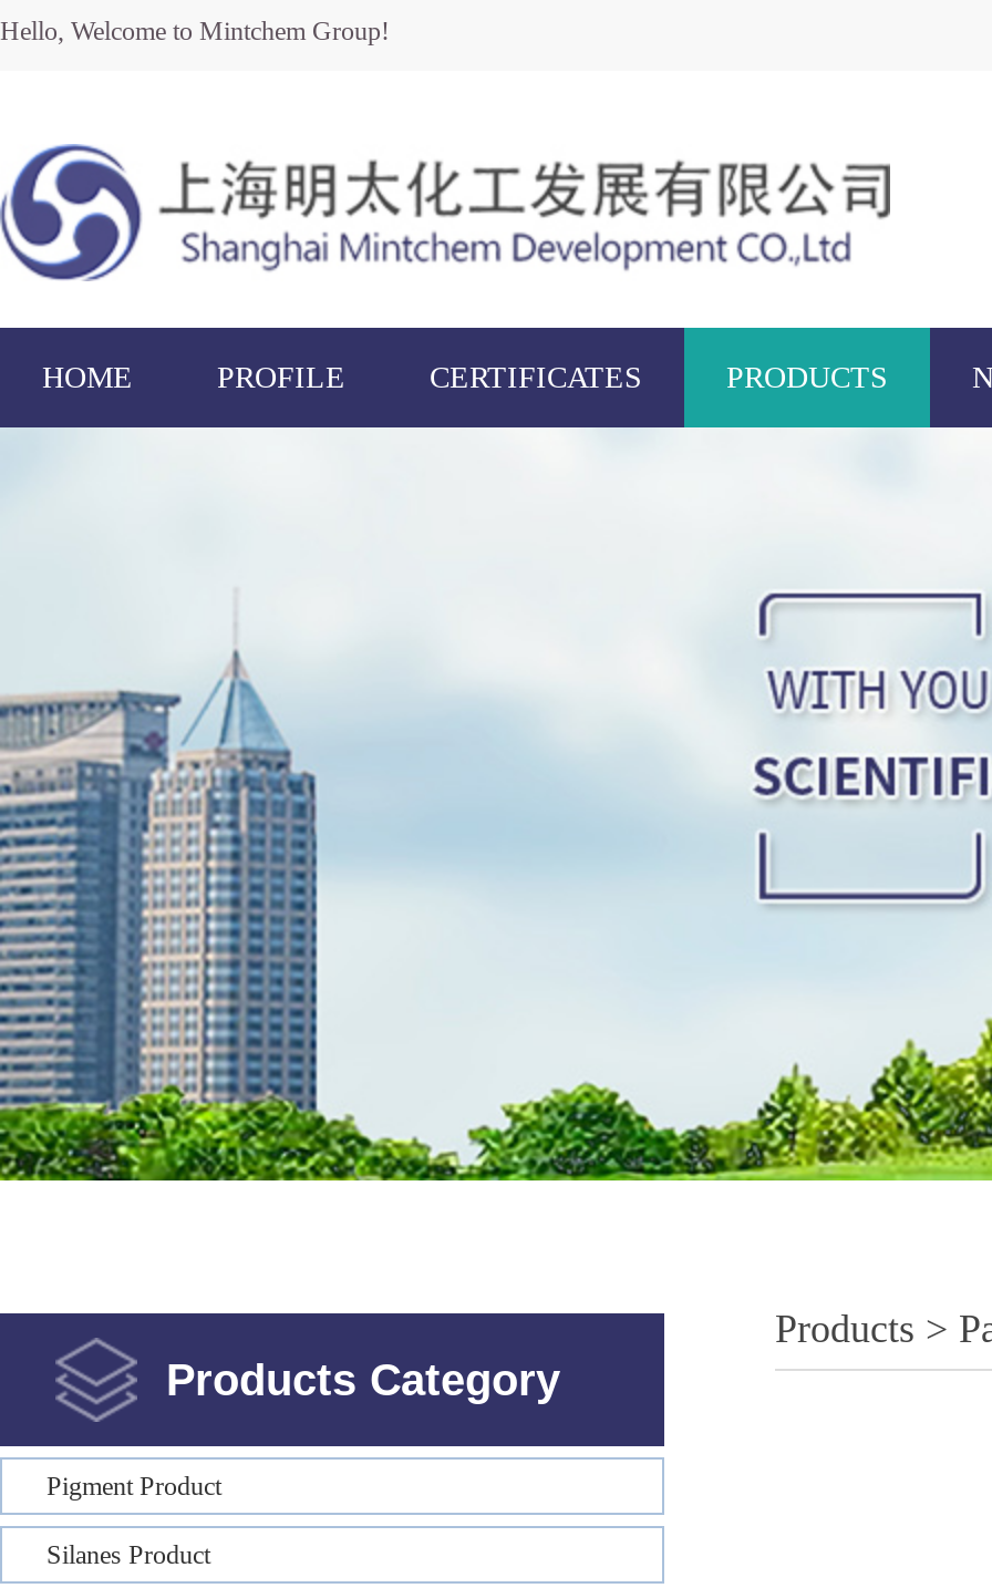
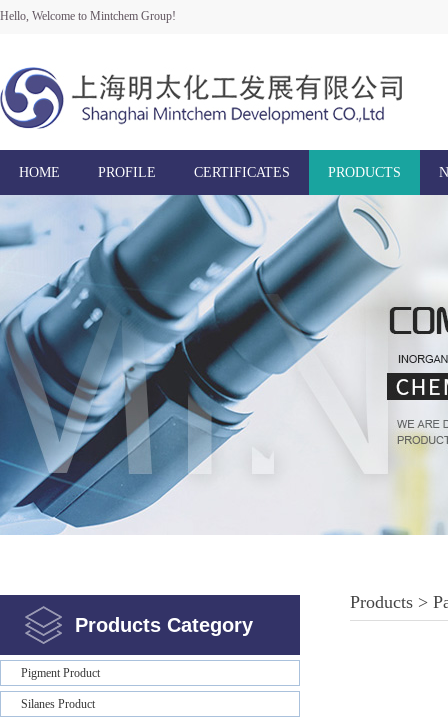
- [image]
+ [image]
